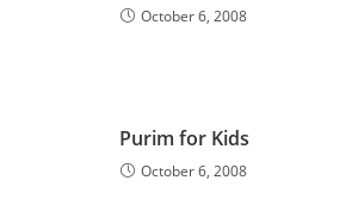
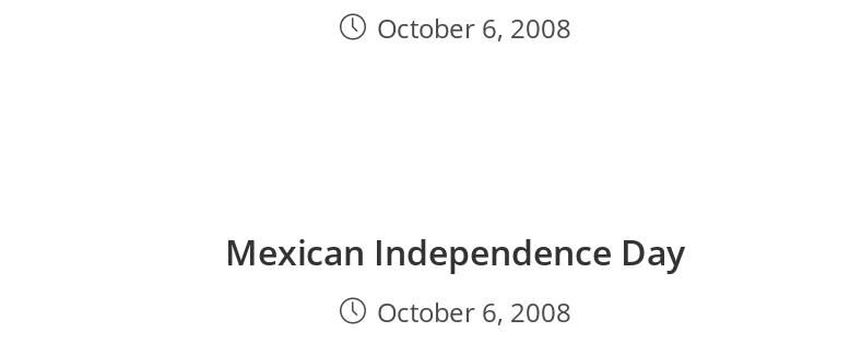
- Purim for Kids
+ Mexican Independence Day
